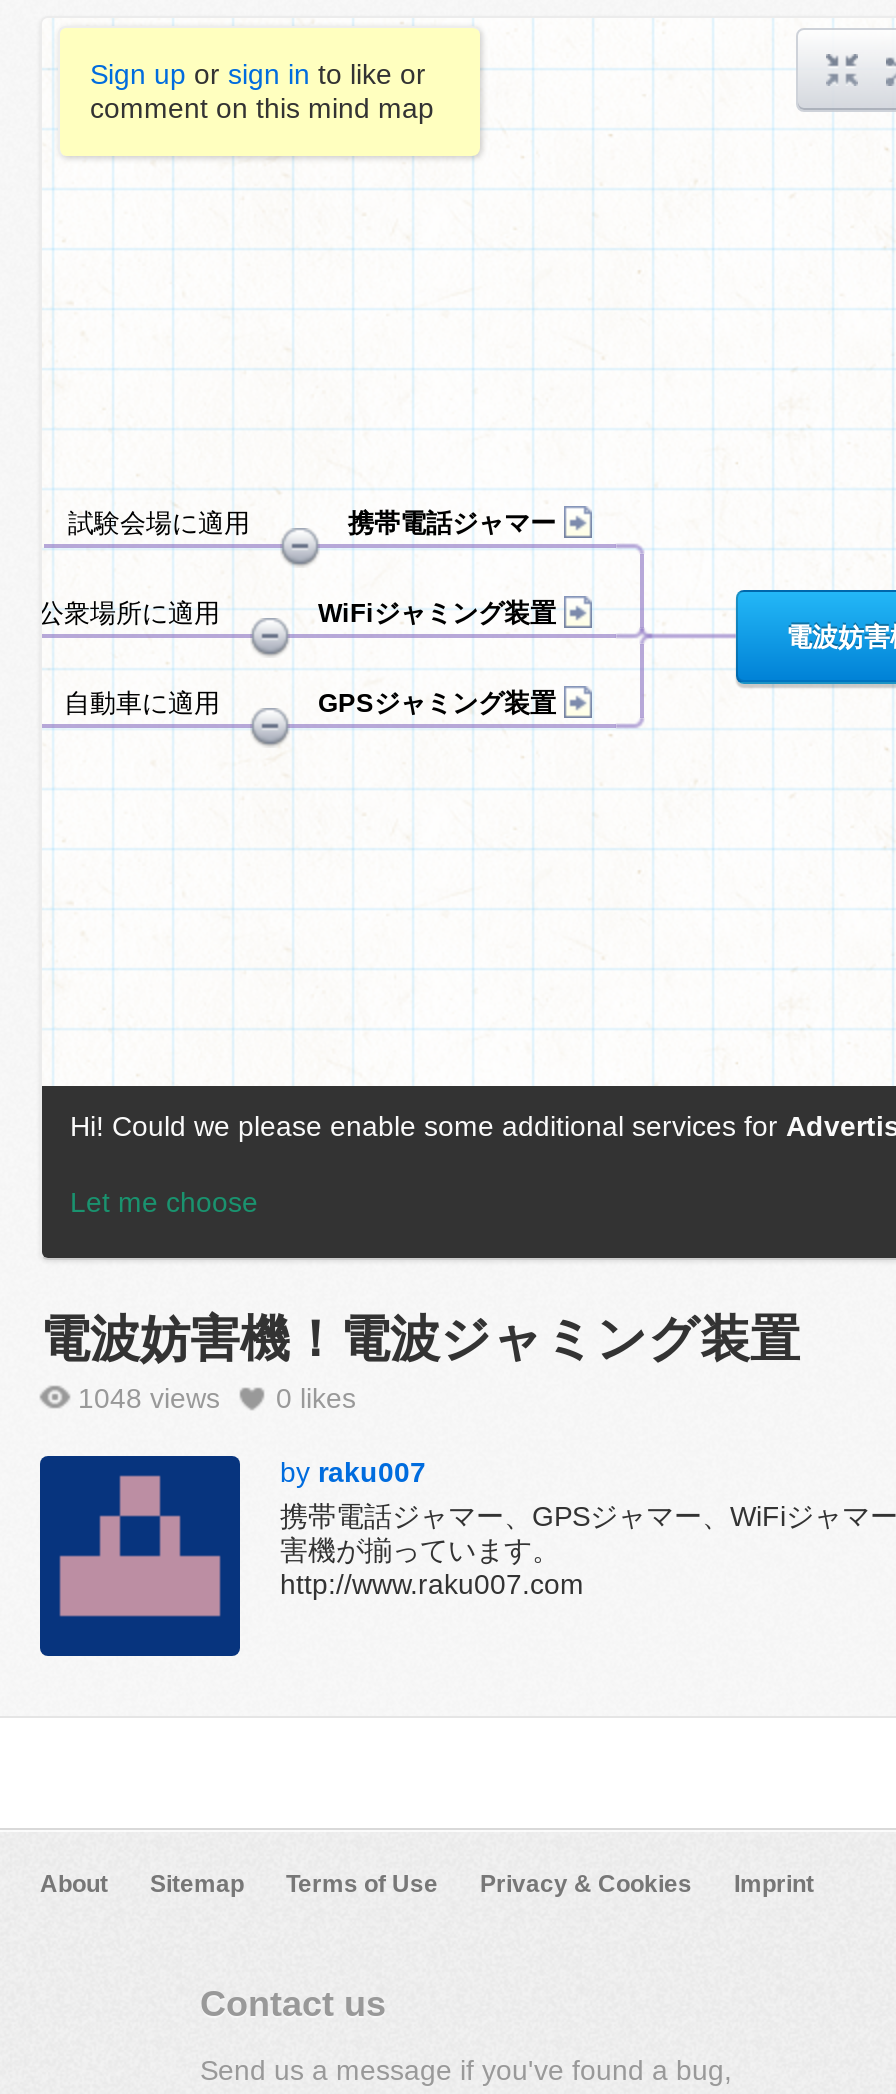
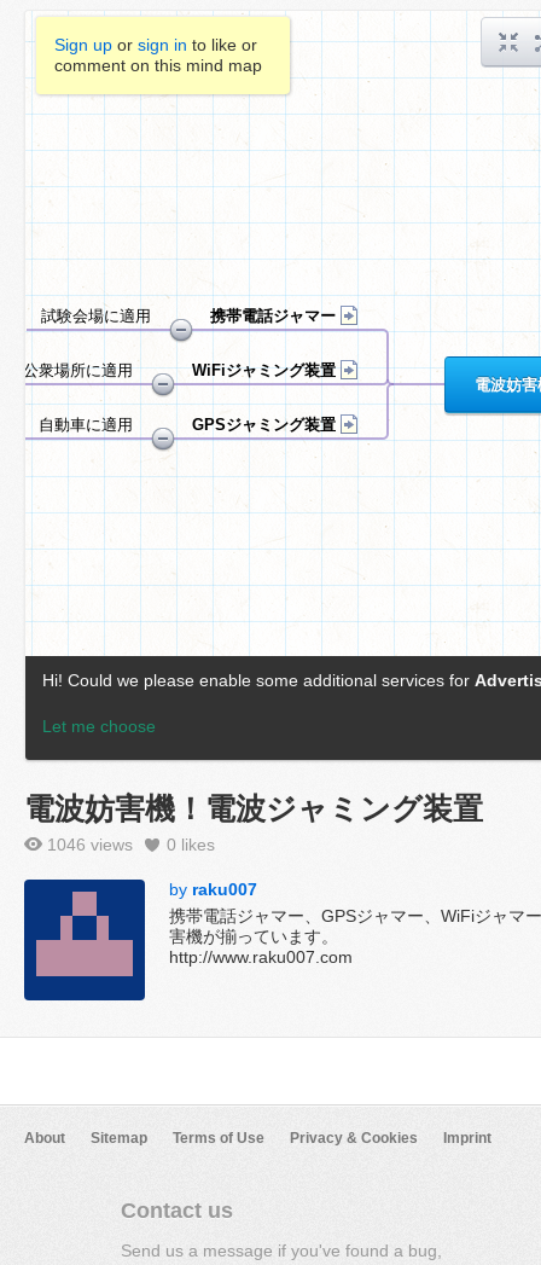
- 1048 views 0 likes
+ 1046 views 0 likes
